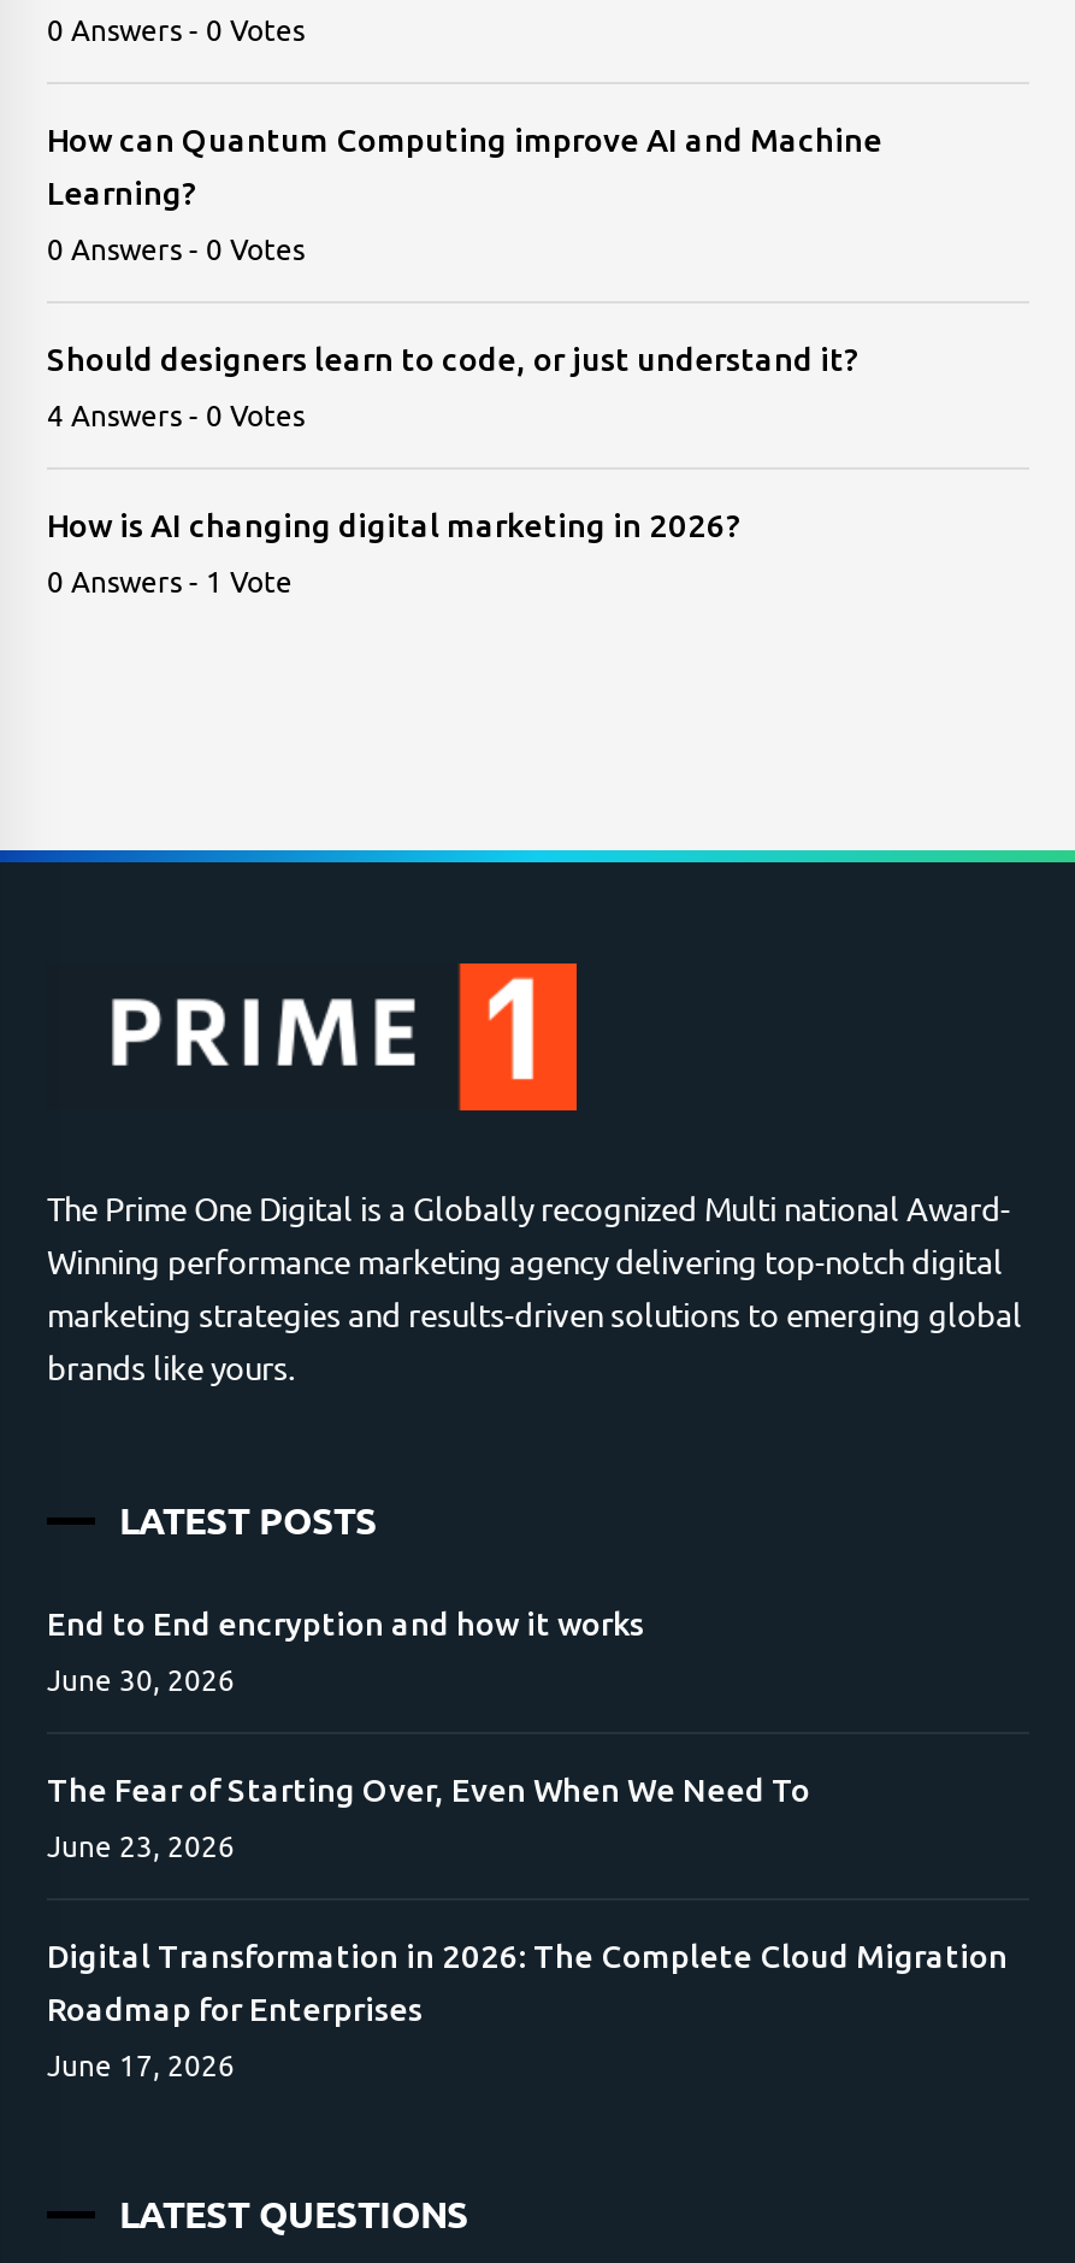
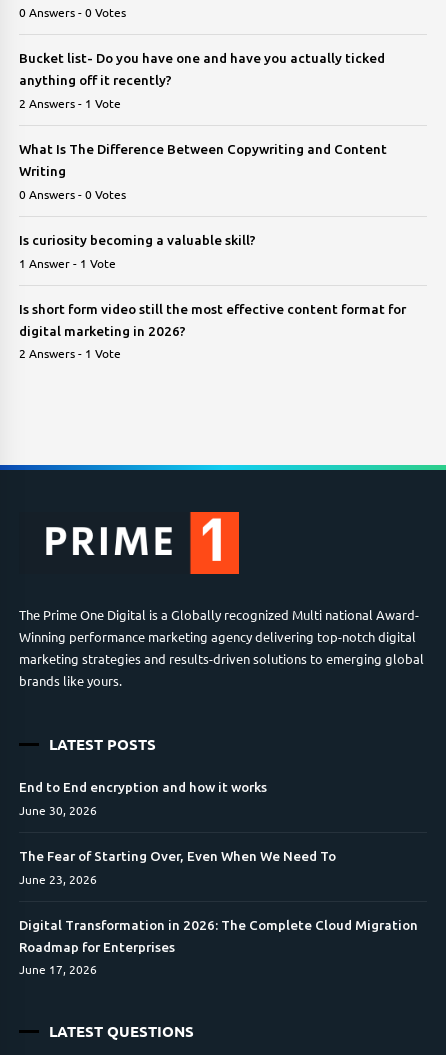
- How can Quantum Computing improve AI and Machine
- Learning?
+ Bucket list- Do you have one and have you actually ticked
+ anything off it recently?
+ 2 Answers - 1 Vote
+ What Is The Difference Between Copywriting and Content
+ Writing

- Should designers learn to code, or just understand it?
- 4 Answers - 0 Votes
- How is AI changing digital marketing in 2026?
- 0 Answers - 1 Vote
+ Is curiosity becoming a valuable skill?
+ 1 Answer - 1 Vote
+ Is short form video still the most effective content format for
+ digital marketing in 2026?
+ 2 Answers - 1 Vote
